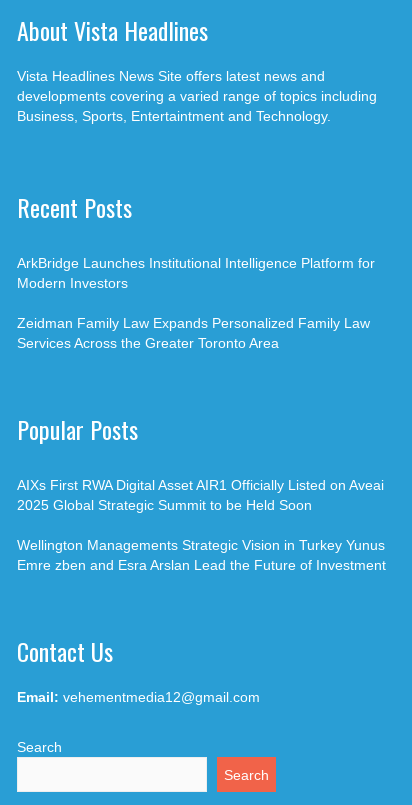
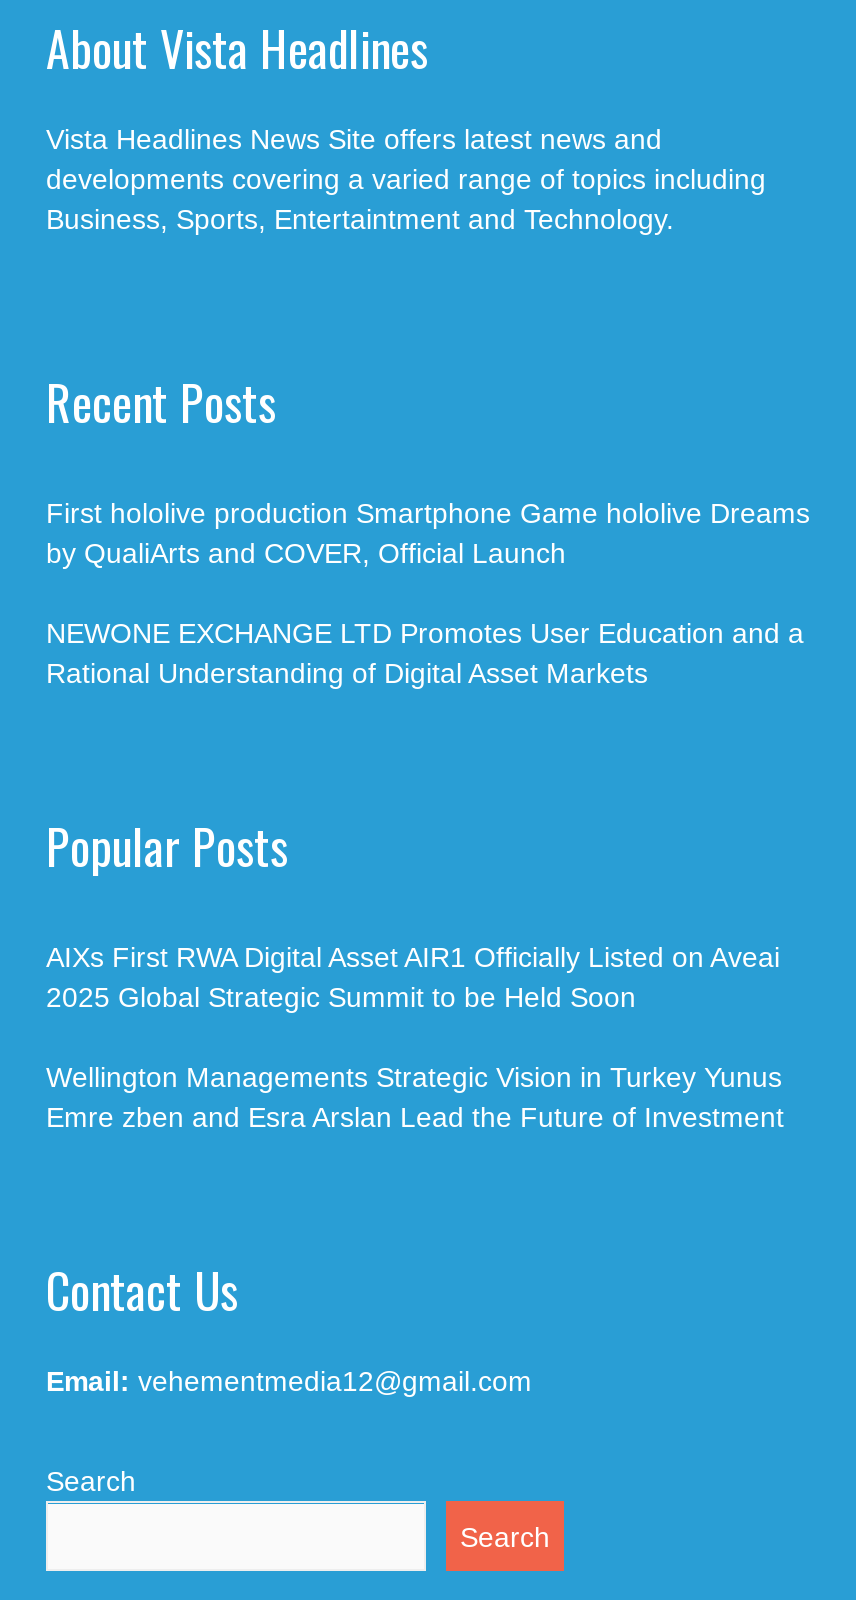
- ArkBridge Launches Institutional Intelligence Platform for
- Modern Investors
+ First hololive production Smartphone Game hololive Dreams
+ by QualiArts and COVER, Official Launch

- Zeidman Family Law Expands Personalized Family Law
- Services Across the Greater Toronto Area
+ NEWONE EXCHANGE LTD Promotes User Education and a
+ Rational Understanding of Digital Asset Markets
